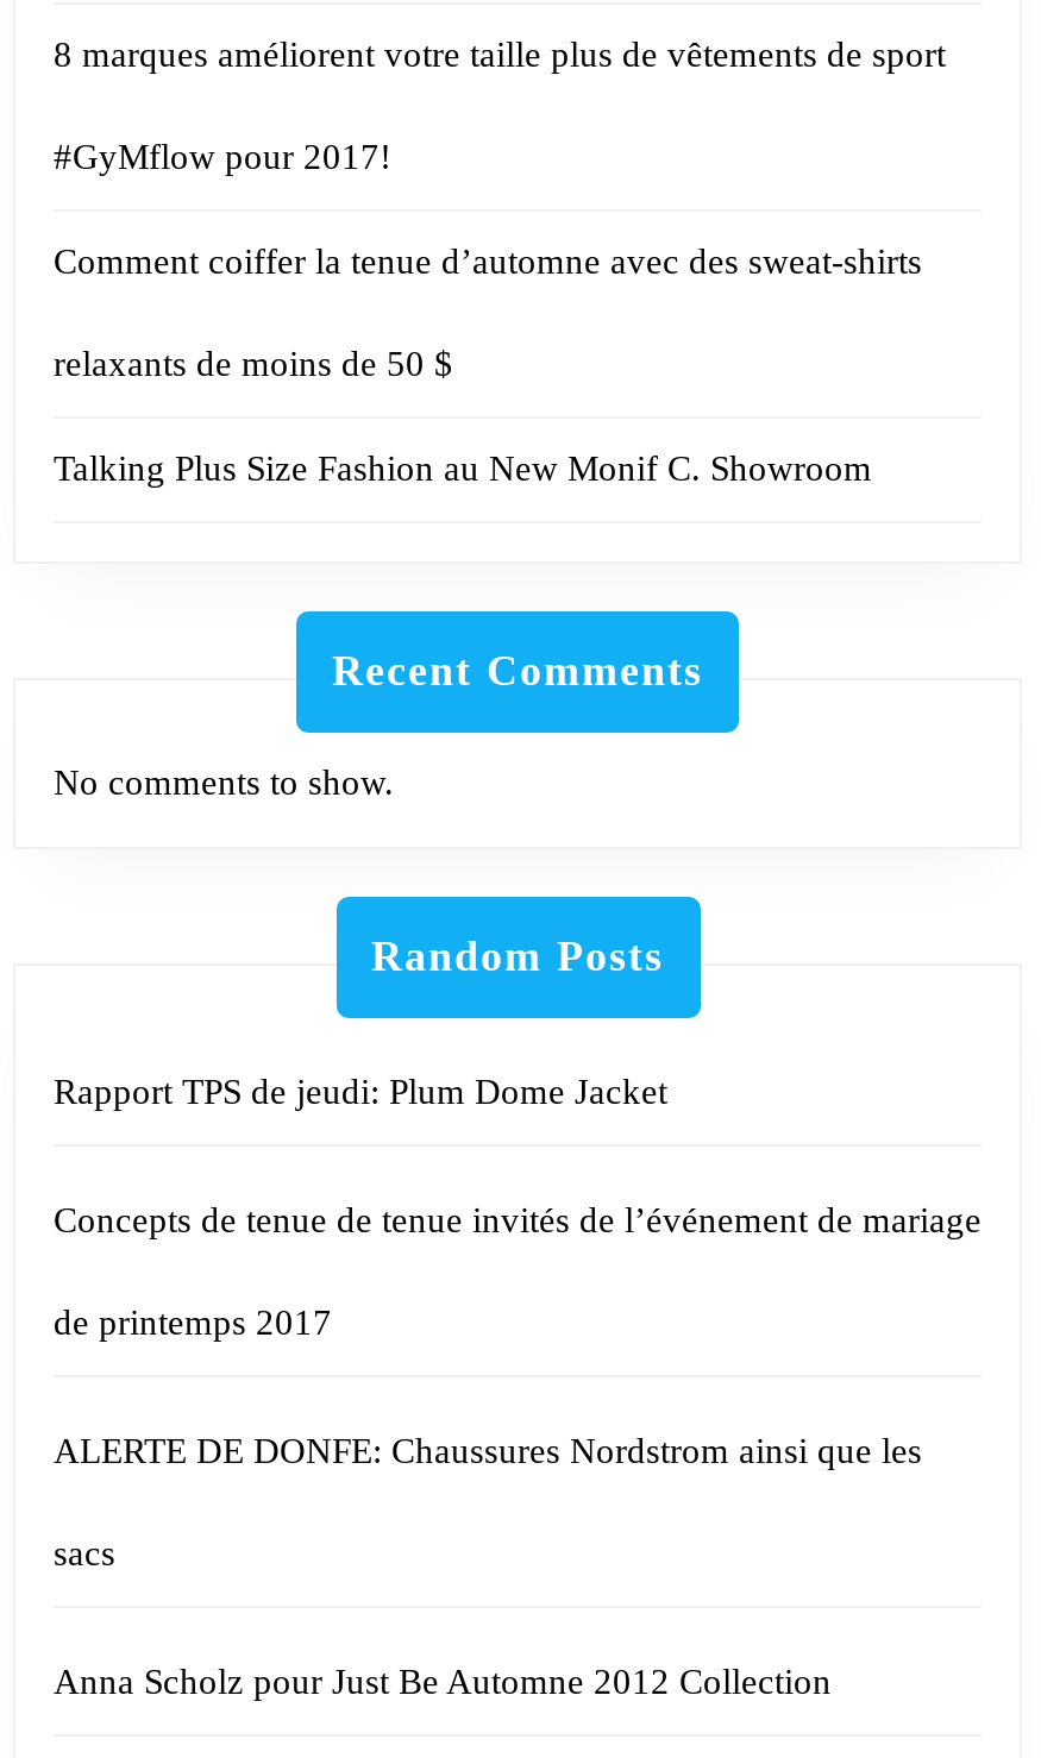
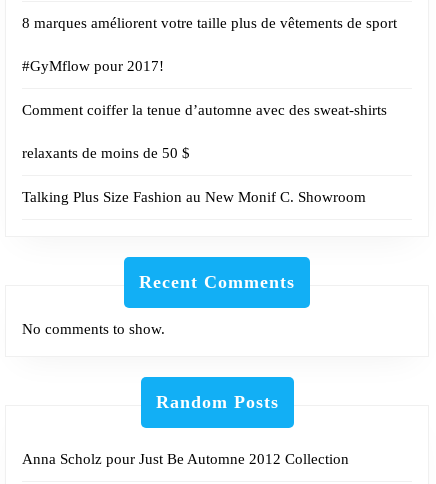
- Rapport TPS de jeudi: Plum Dome Jacket
- Concepts de tenue de tenue invités de l’événement de mariage
- de printemps 2017
- ALERTE DE DONFE: Chaussures Nordstrom ainsi que les
- sacs
